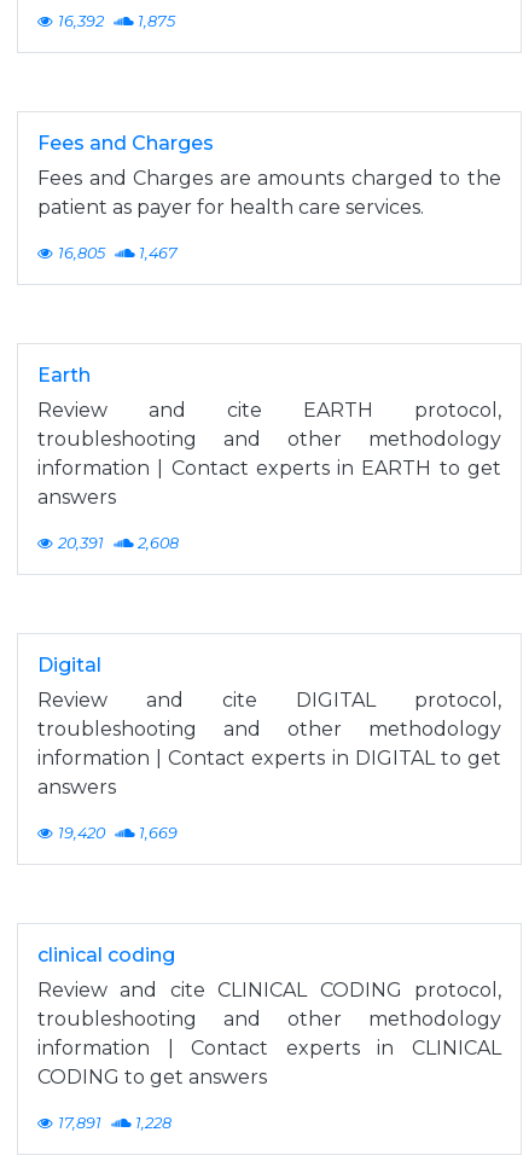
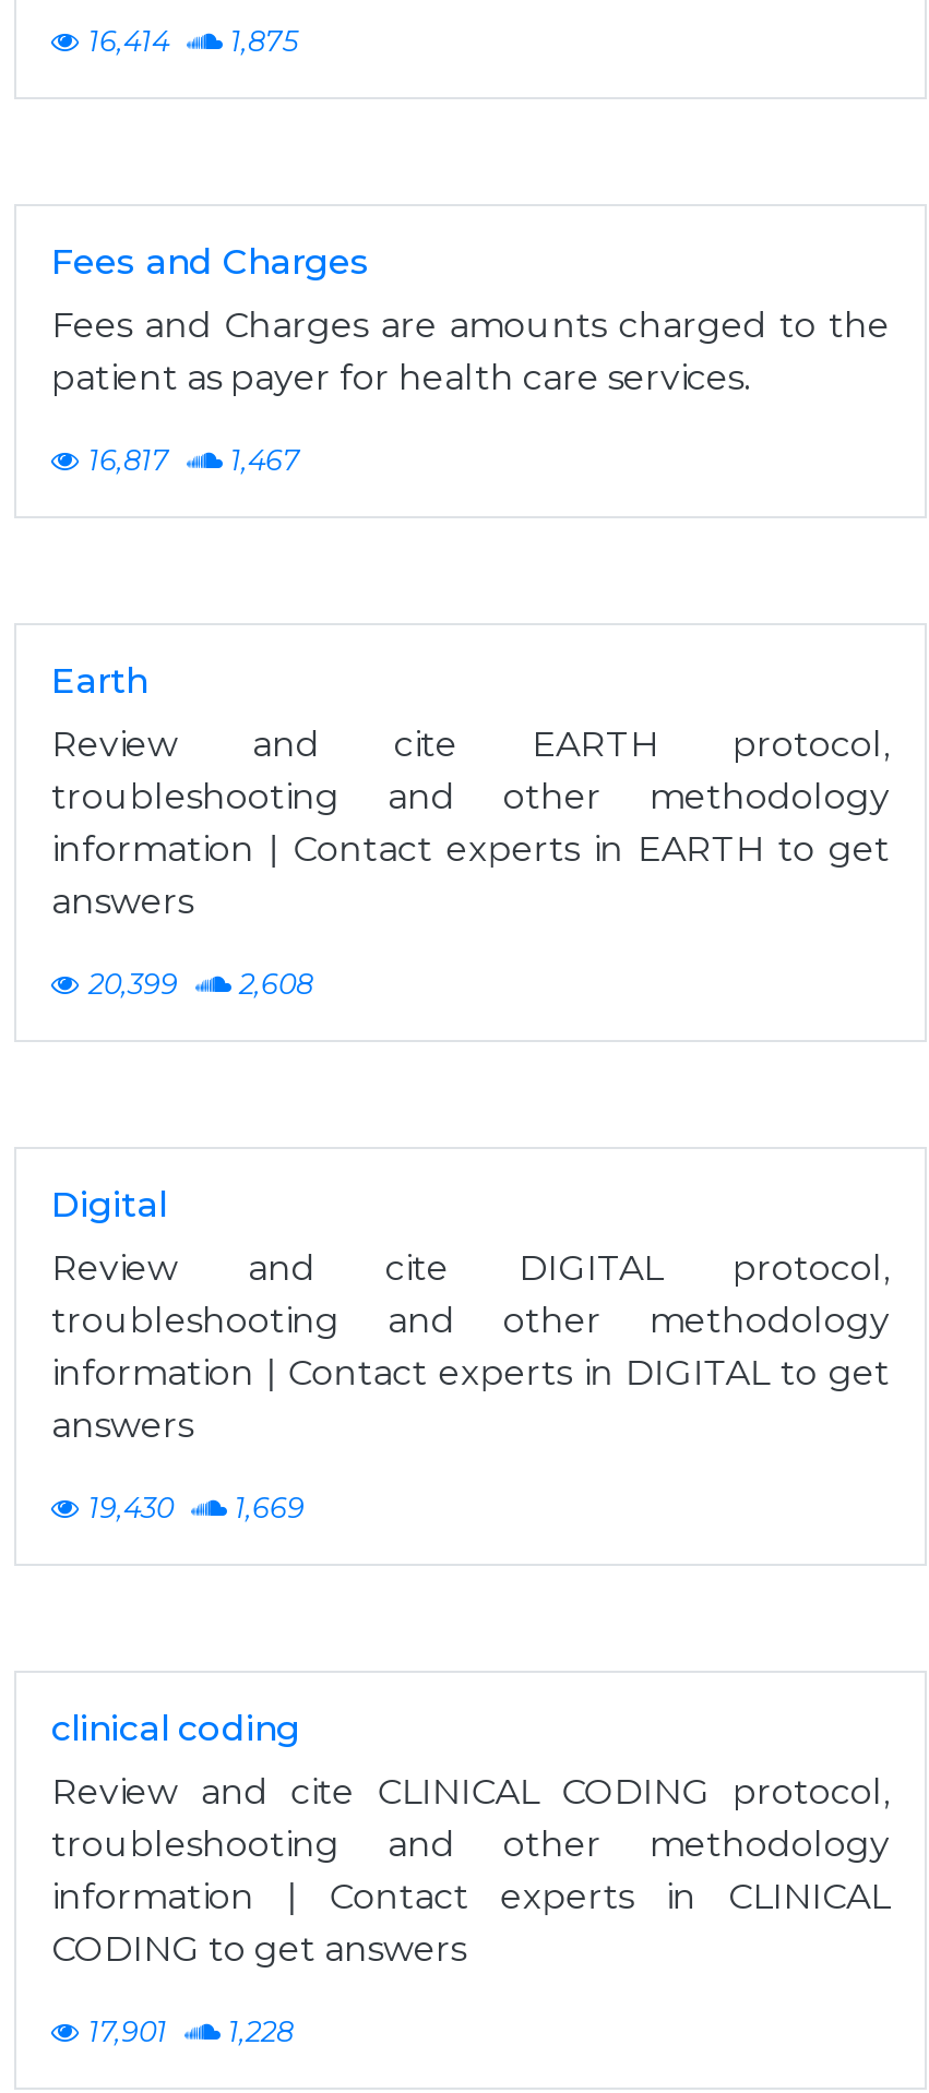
- 16,392 1,875
+ 16,414 1,875

- 16,805 1,467
+ 16,817 1,467

- 20,391 2,608
+ 20,399 2,608

- 19,420 1,669
+ 19,430 1,669

- 17,891 1,228
+ 17,901 1,228
